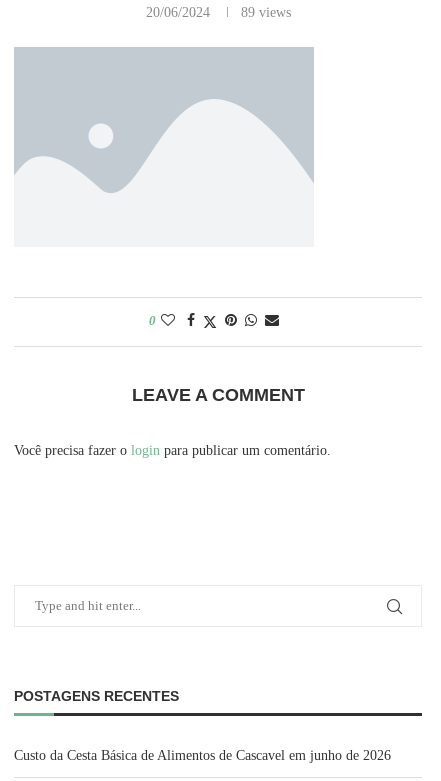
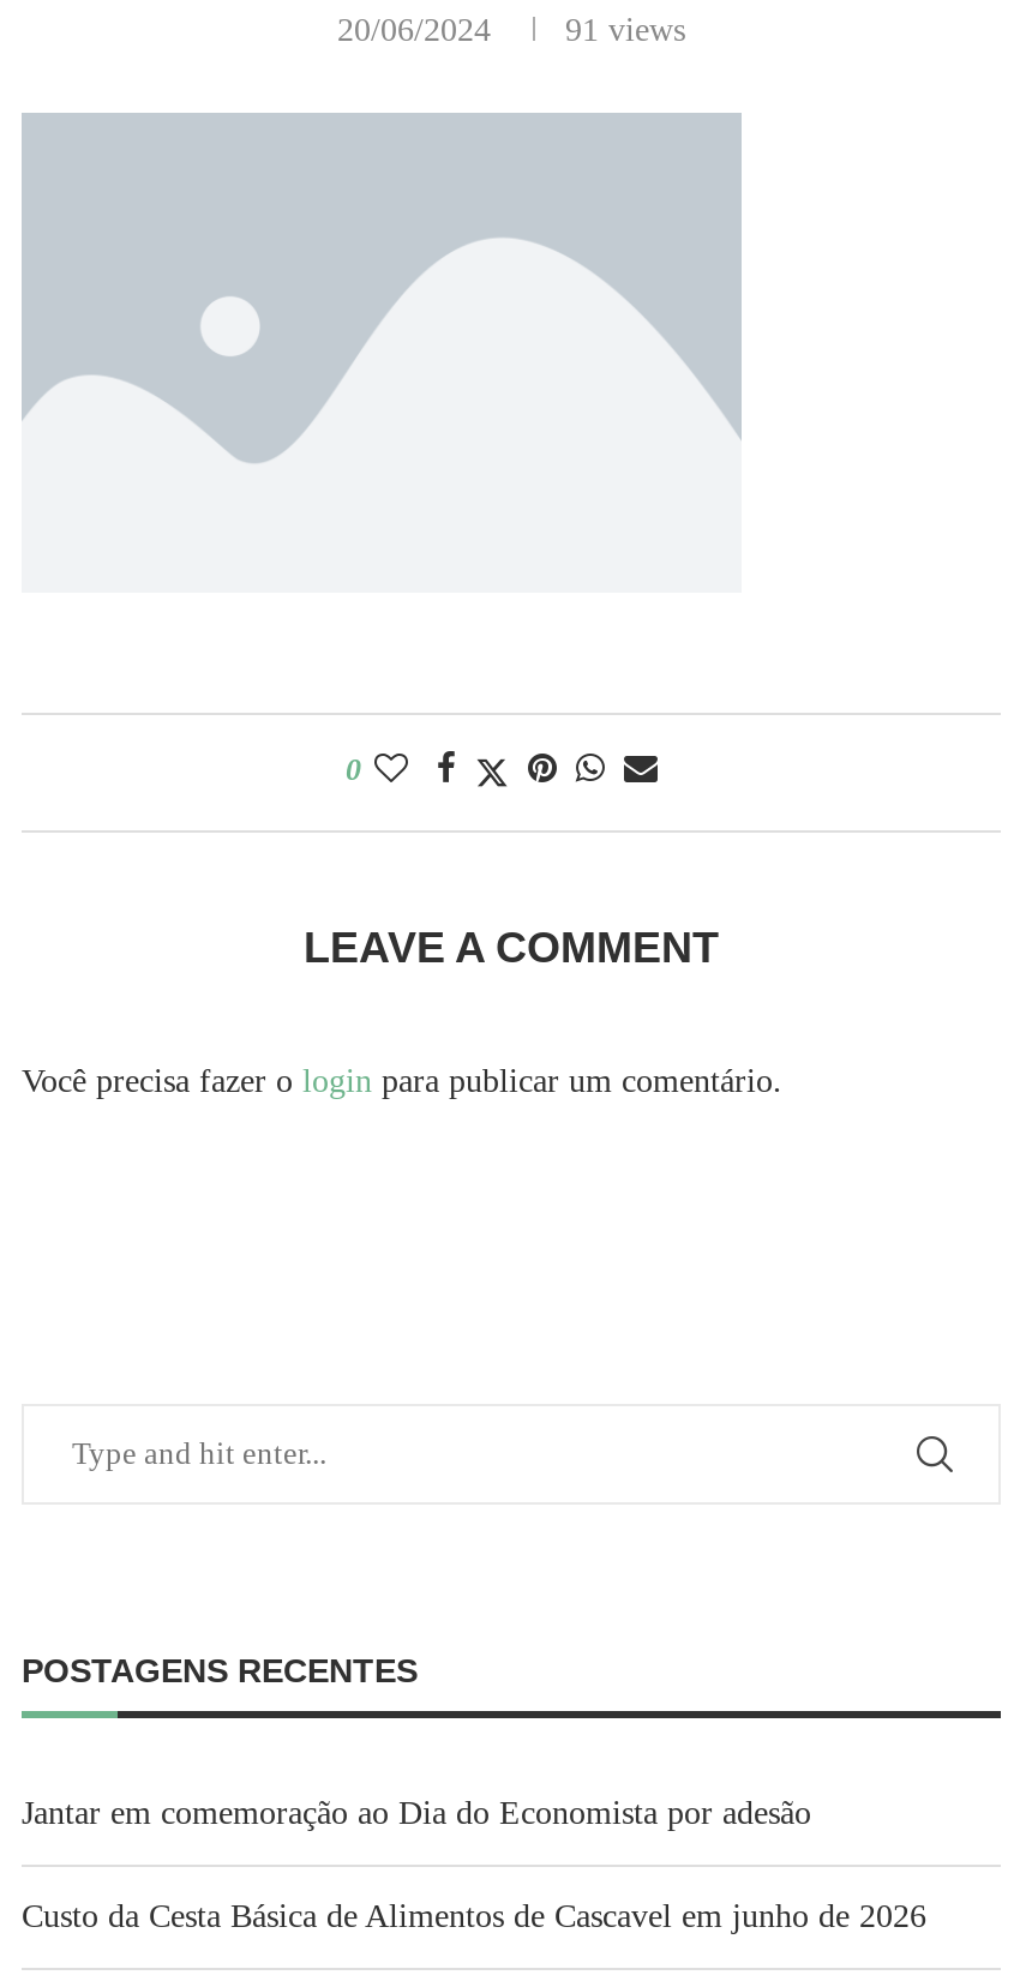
- 89 views
+ 91 views

+ Jantar em comemoração ao Dia do Economista por adesão
